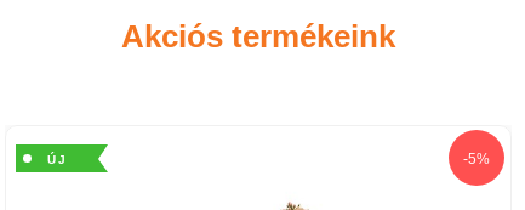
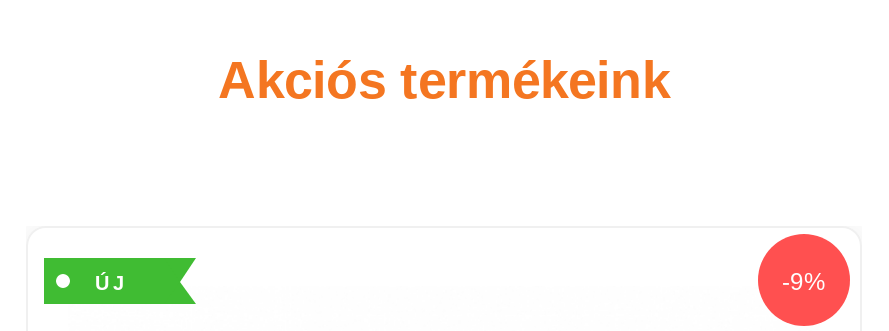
- -5%
+ -9%
